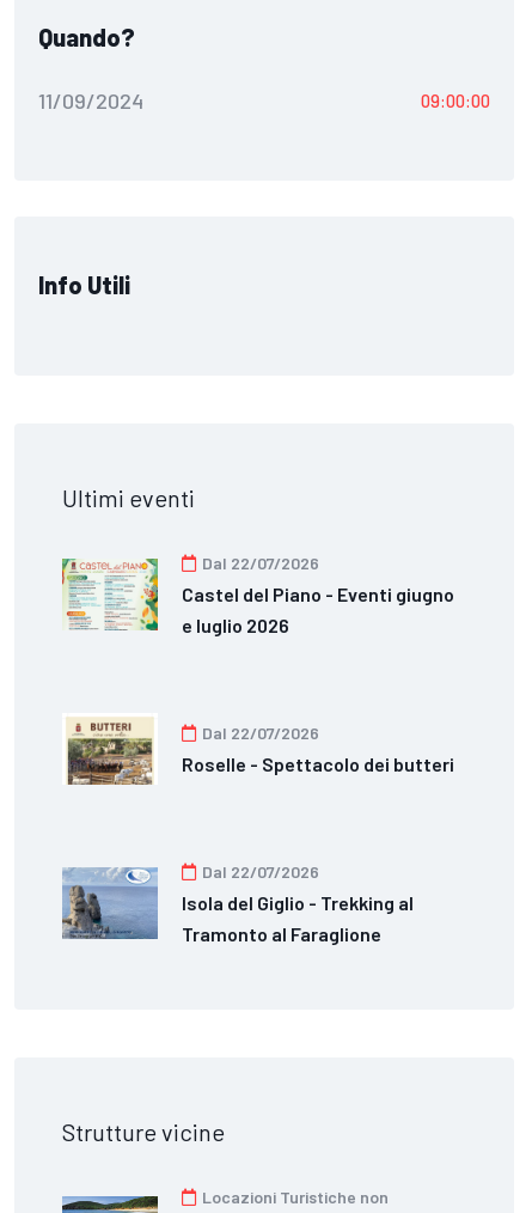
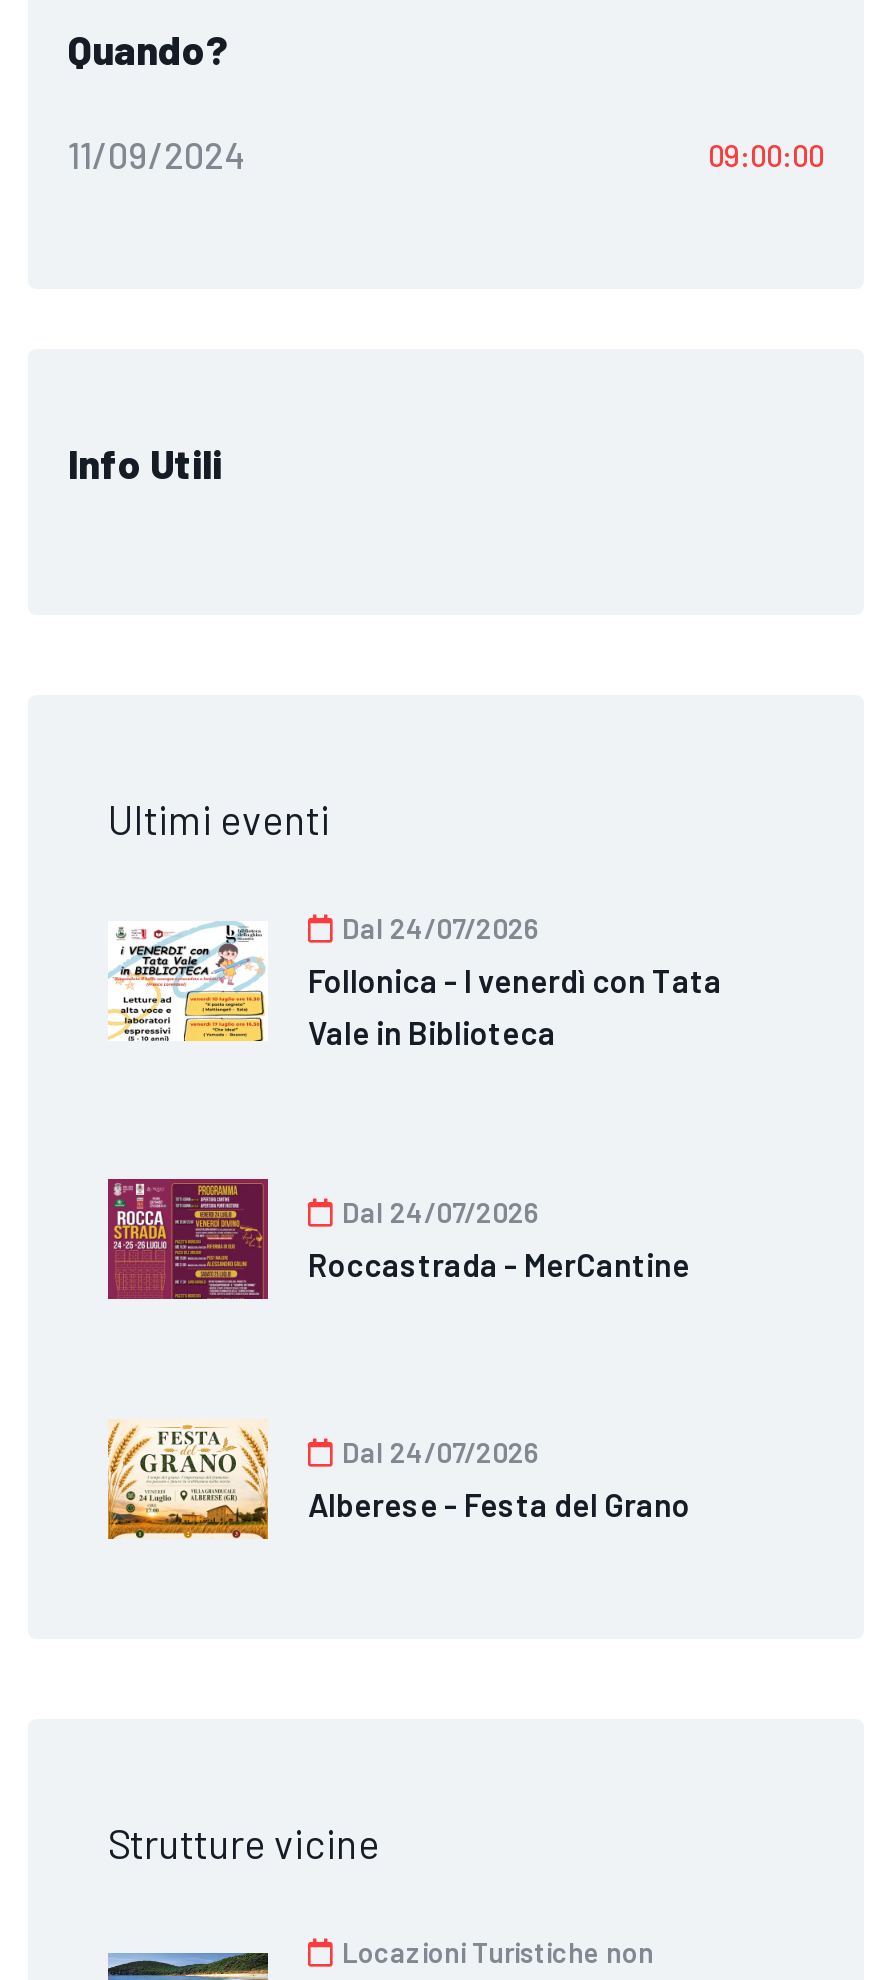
- [image]
- Dal 22/07/2026
- Castel del Piano - Eventi giugno
- e luglio 2026
+ [image]
+ Dal 24/07/2026
+ Follonica - I venerdì con Tata
+ Vale in Biblioteca

- [image]
- Dal 22/07/2026
- Roselle - Spettacolo dei butteri
+ [image]
+ Dal 24/07/2026
+ Roccastrada - MerCantine

- [image]
- Dal 22/07/2026
- Isola del Giglio - Trekking al
- Tramonto al Faraglione
+ [image]
+ Dal 24/07/2026
+ Alberese - Festa del Grano
